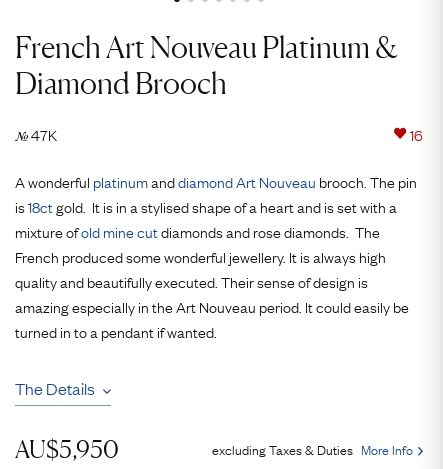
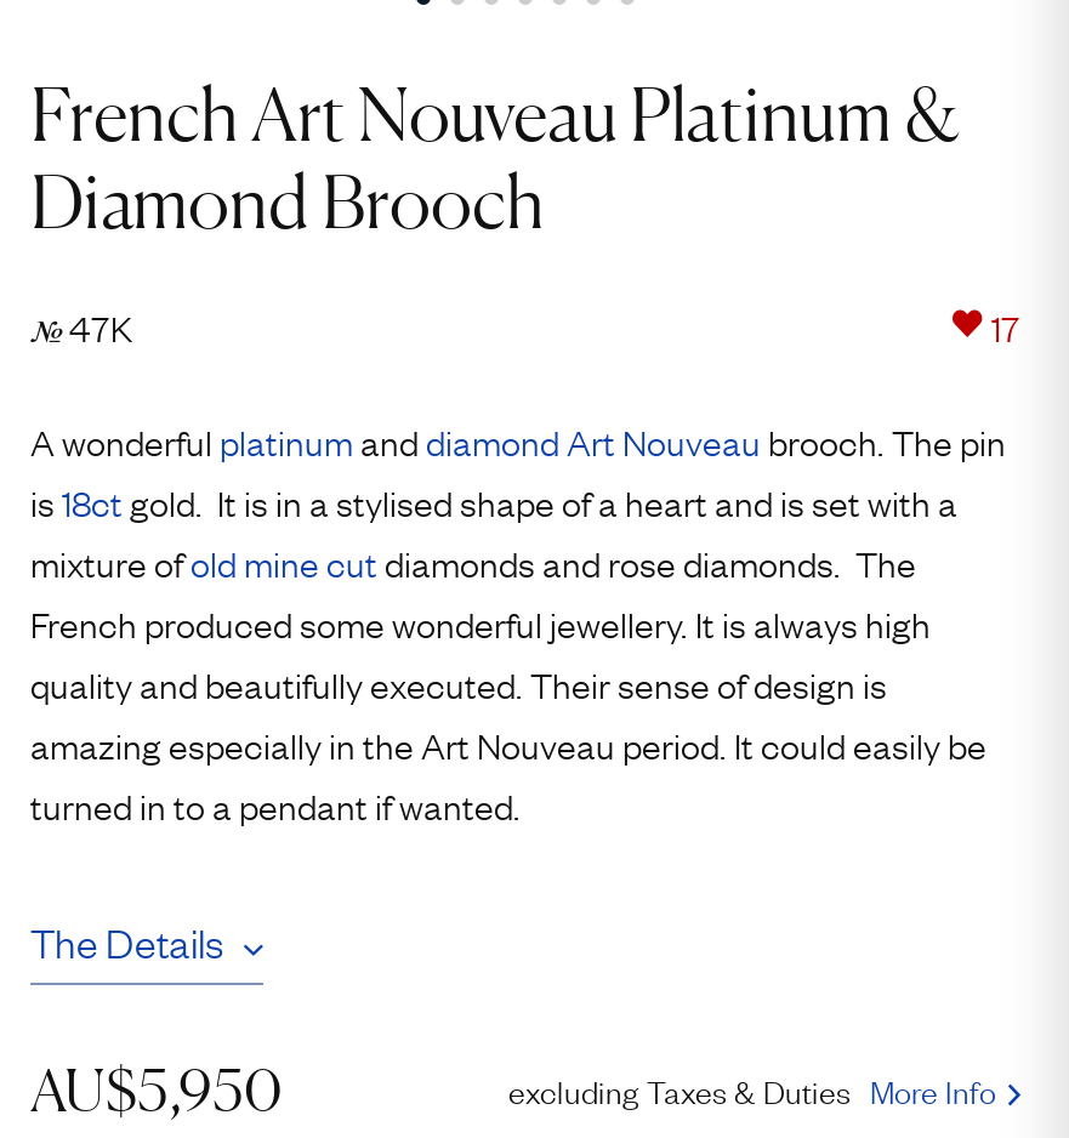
- 16
+ 17
